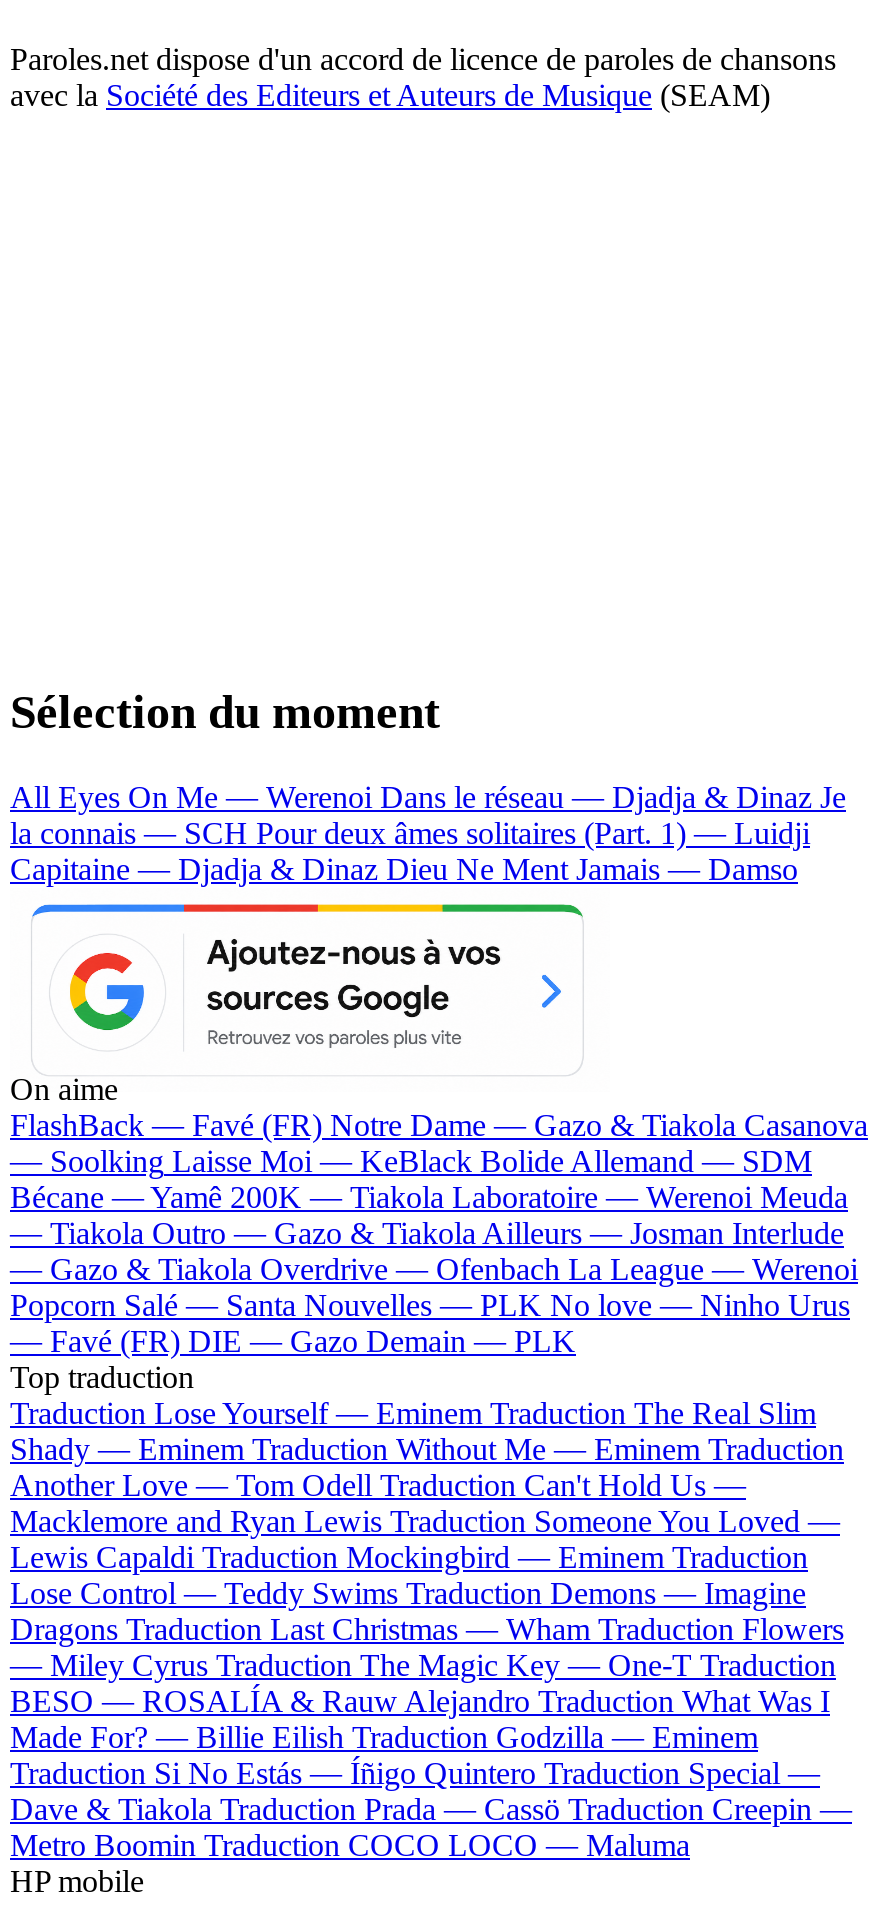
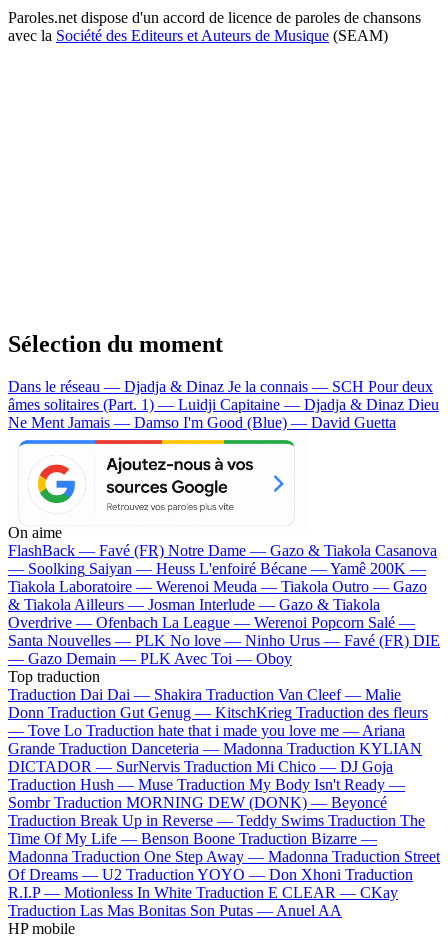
- All Eyes On Me — Werenoi Dans le réseau — Djadja & Dinaz Je
- la connais — SCH Pour deux âmes solitaires (Part. 1) — Luidji
- Capitaine — Djadja & Dinaz Dieu Ne Ment Jamais — Damso
+ Dans le réseau — Djadja & Dinaz Je la connais — SCH Pour deux
+ âmes solitaires (Part. 1) — Luidji Capitaine — Djadja & Dinaz Dieu
+ Ne Ment Jamais — Damso I'm Good (Blue) — David Guetta

- — Soolking Laisse Moi — KeBlack Bolide Allemand — SDM
- Bécane — Yamê 200K — Tiakola Laboratoire — Werenoi Meuda
- — Tiakola Outro — Gazo & Tiakola Ailleurs — Josman Interlude
- — Gazo & Tiakola Overdrive — Ofenbach La League — Werenoi
- Popcorn Salé — Santa Nouvelles — PLK No love — Ninho Urus
- —Favé (FR) DIE — Gazo Demain — PLK
+ — Soolking Saiyan — Heuss L'enfoiré Bécane — Yamê 200K —
+ Tiakola Laboratoire — Werenoi Meuda — Tiakola Outro — Gazo
+ & Tiakola Ailleurs — Josman Interlude — Gazo & Tiakola
+ Overdrive — Ofenbach La League — Werenoi Popcorn Salé —
+ Santa Nouvelles — PLK No love — Ninho Urus — Favé (FR) DIE
+ — Gazo Demain — PLK Avec Toi — Oboy

- Traduction Lose Yourself — Eminem Traduction The Real Slim
- Shady — Eminem Traduction Without Me — Eminem Traduction
- Another Love — Tom Odell Traduction Can't Hold Us —
- Macklemore and Ryan Lewis Traduction Someone You Loved —
- Lewis Capaldi Traduction Mockingbird — Eminem Traduction
- Lose Control — Teddy Swims Traduction Demons — Imagine
- Dragons Traduction Last Christmas — Wham Traduction Flowers
- — Miley Cyrus Traduction The Magic Key — One-T Traduction
- BESO — ROSALÍA & Rauw Alejandro Traduction What Was I
- Made For? — Billie Eilish Traduction Godzilla — Eminem
- Traduction Si No Estás — Íñigo Quintero Traduction Special —
- Dave & Tiakola Traduction Prada — Cassö Traduction Creepin —
- Metro Boomin Traduction COCO LOCO — Maluma
+ Traduction Dai Dai — Shakira Traduction Van Cleef — Malie
+ Donn Traduction Gut Genug — KitschKrieg Traduction des fleurs
+ — Tove Lo Traduction hate that i made you love me — Ariana
+ Grande Traduction Danceteria — Madonna Traduction KYLIAN
+ DICTADOR — SurNervis Traduction Mi Chico — DJ Goja
+ Traduction Hush — Muse Traduction My Body Isn't Ready —
+ Sombr Traduction MORNING DEW (DONK) — Beyoncé
+ Traduction Break Up in Reverse — Teddy Swims Traduction The
+ Time Of My Life — Benson Boone Traduction Bizarre —
+ Madonna Traduction One Step Away — Madonna Traduction Street
+ Of Dreams — U2 Traduction YOYO — Don Xhoni Traduction
+ R.I.P — Motionless In White Traduction E CLEAR — CKay
+ Traduction Las Mas Bonitas Son Putas — Anuel AA
